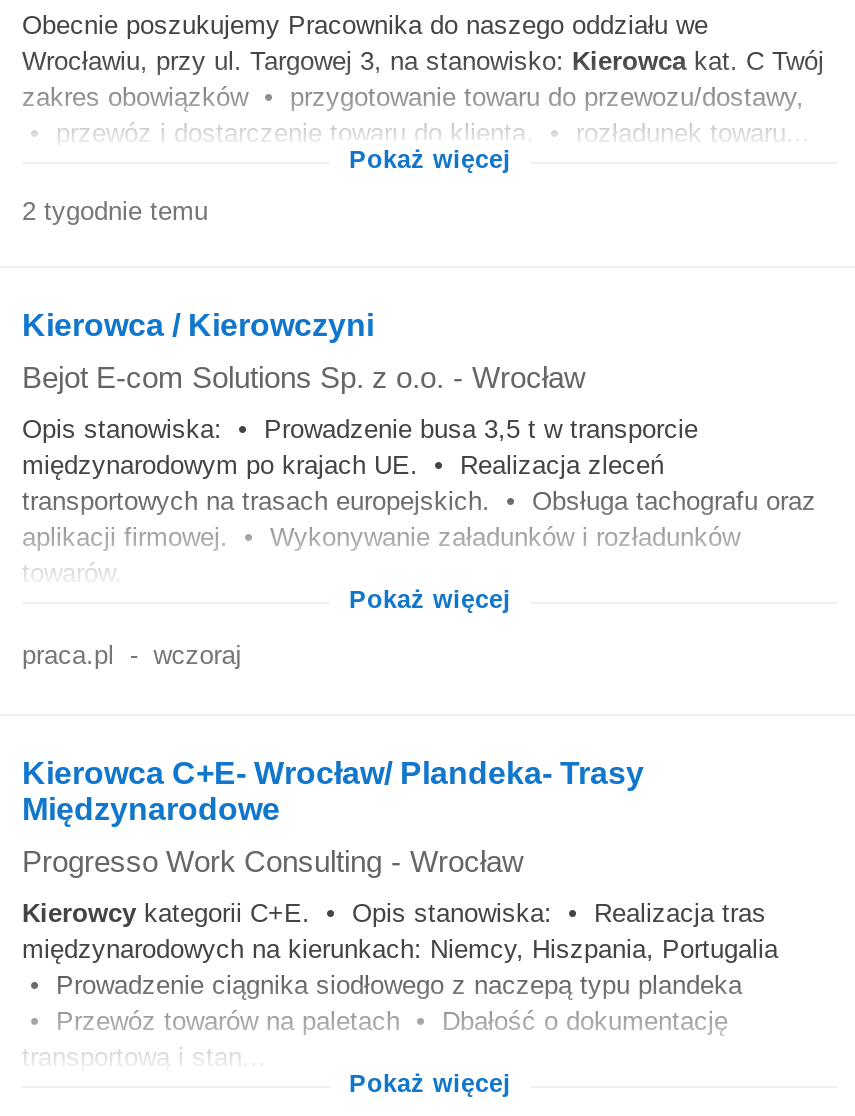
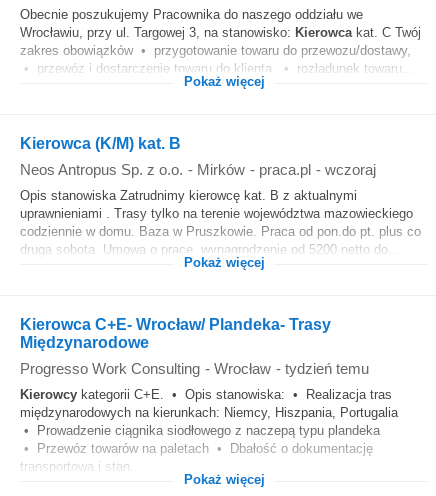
- 2 tygodnie temu
- Kierowca / Kierowczyni
- Bejot E-com Solutions Sp. z o.o. - Wrocław
- Opis stanowiska: • Prowadzenie busa 3,5 t w transporcie
- międzynarodowym po krajach UE. • Realizacja zleceń
- transportowych na trasach europejskich. • Obsługa tachografu oraz
- aplikacji firmowej. • Wykonywanie załadunków i rozładunków
- towarów.
+ Kierowca (K/M) kat. B
+ Neos Antropus Sp. z o.o. - Mirków - praca.pl - wczoraj
+ Opis stanowiska Zatrudnimy kierowcę kat. B z aktualnymi
+ uprawnieniami . Trasy tylko na terenie województwa mazowieckiego
+ codziennie w domu. Baza w Pruszkowie. Praca od pon.do pt. plus co
+ druga sobota. Umowa o prace ,wynagrodzenie od 5200 netto do...

- praca.pl - wczoraj

- Progresso Work Consulting - Wrocław
+ Progresso Work Consulting - Wrocław - tydzień temu
